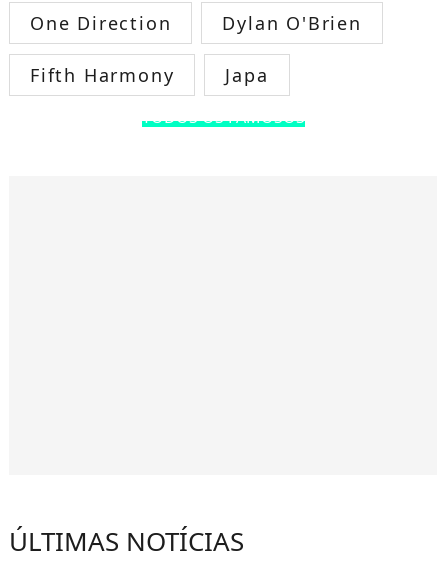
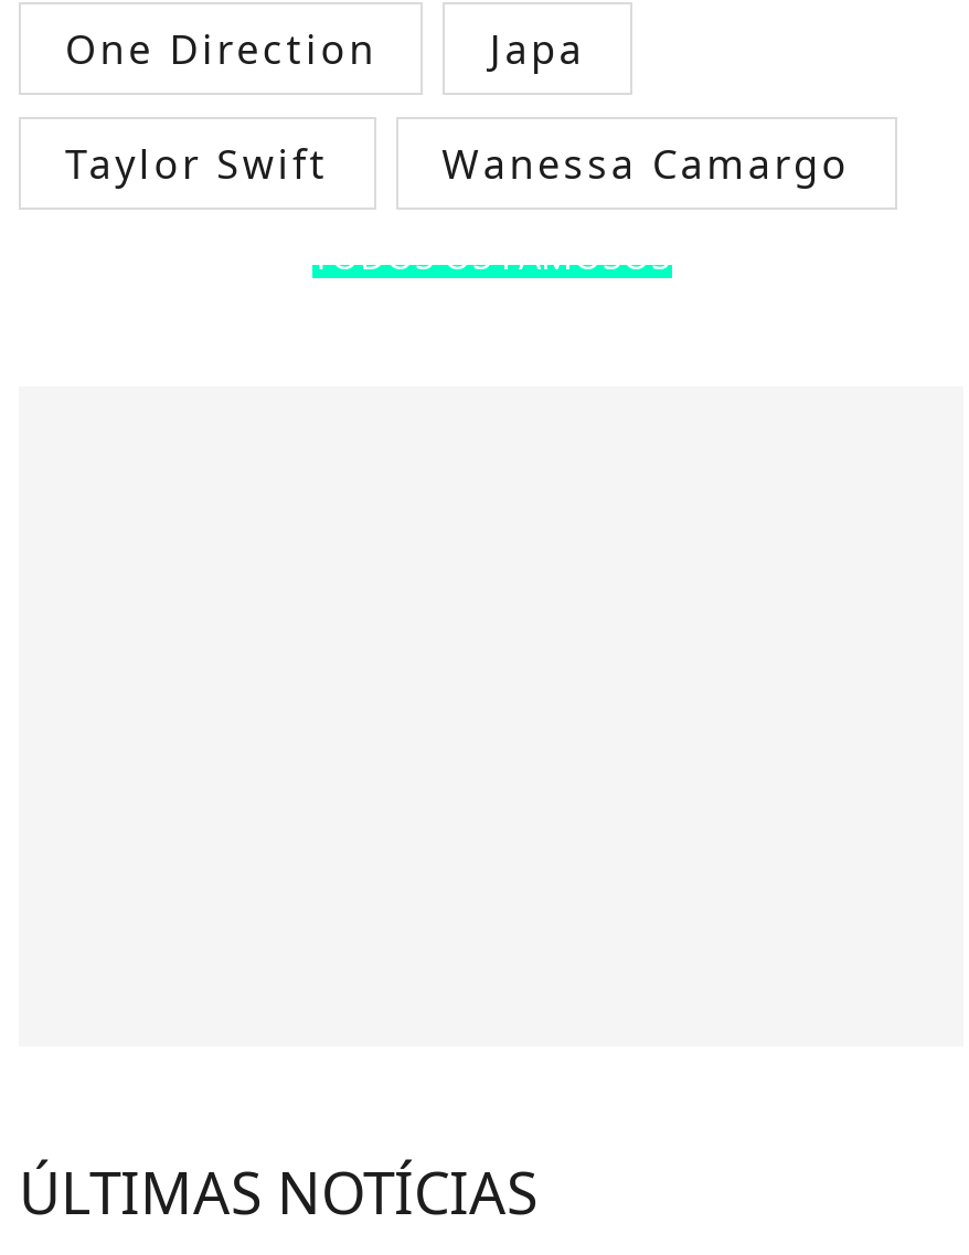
- Dylan O'Brien
- Fifth Harmony

+ Taylor Swift
+ Wanessa Camargo

moved up: Japa
